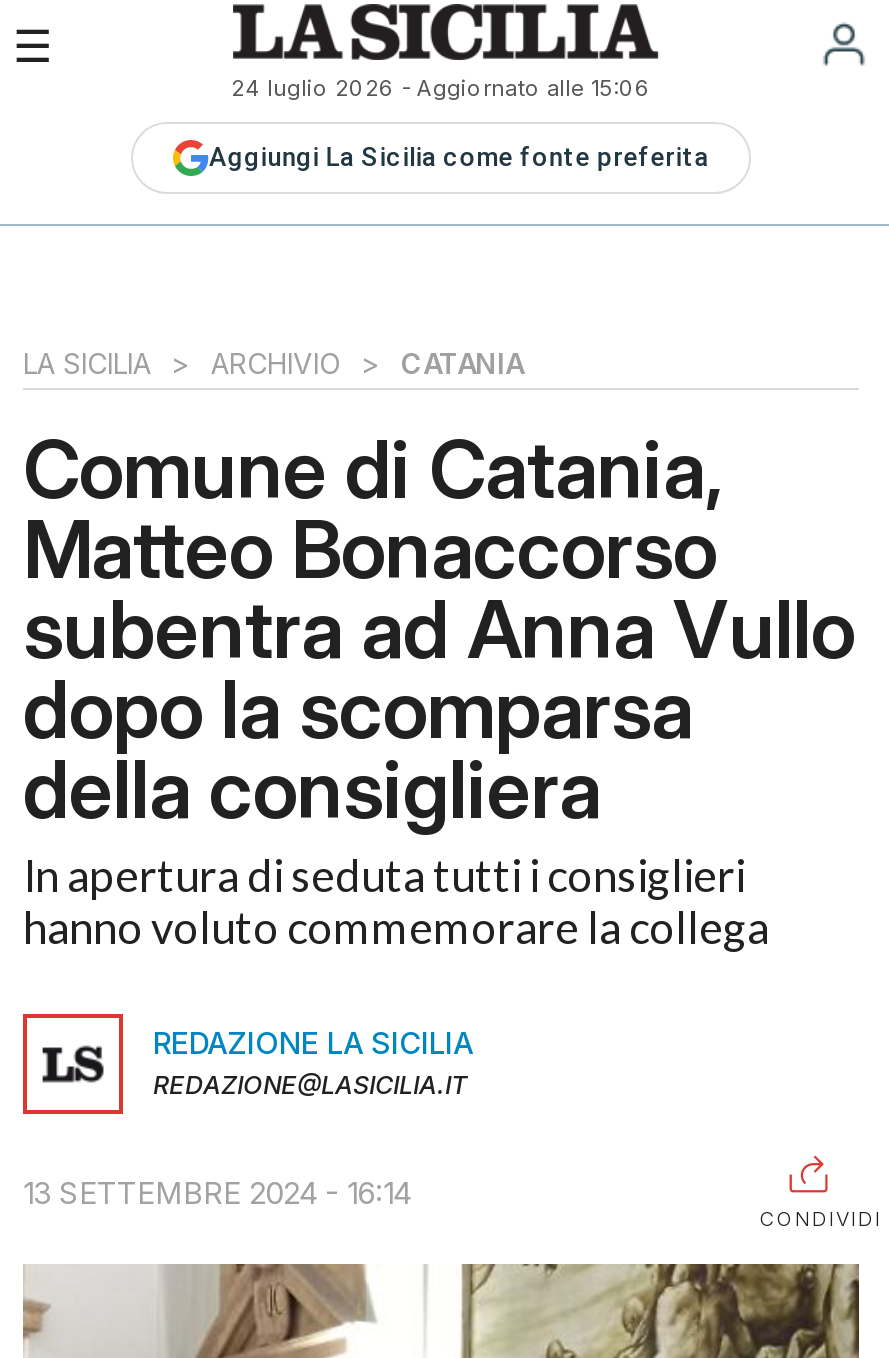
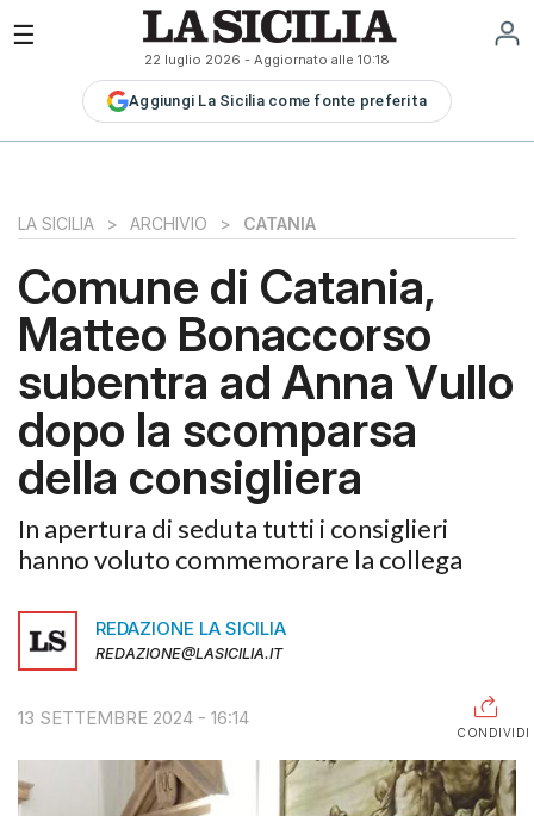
- 24 luglio 2026 - Aggiornato alle 15:06
+ 22 luglio 2026 - Aggiornato alle 10:18
